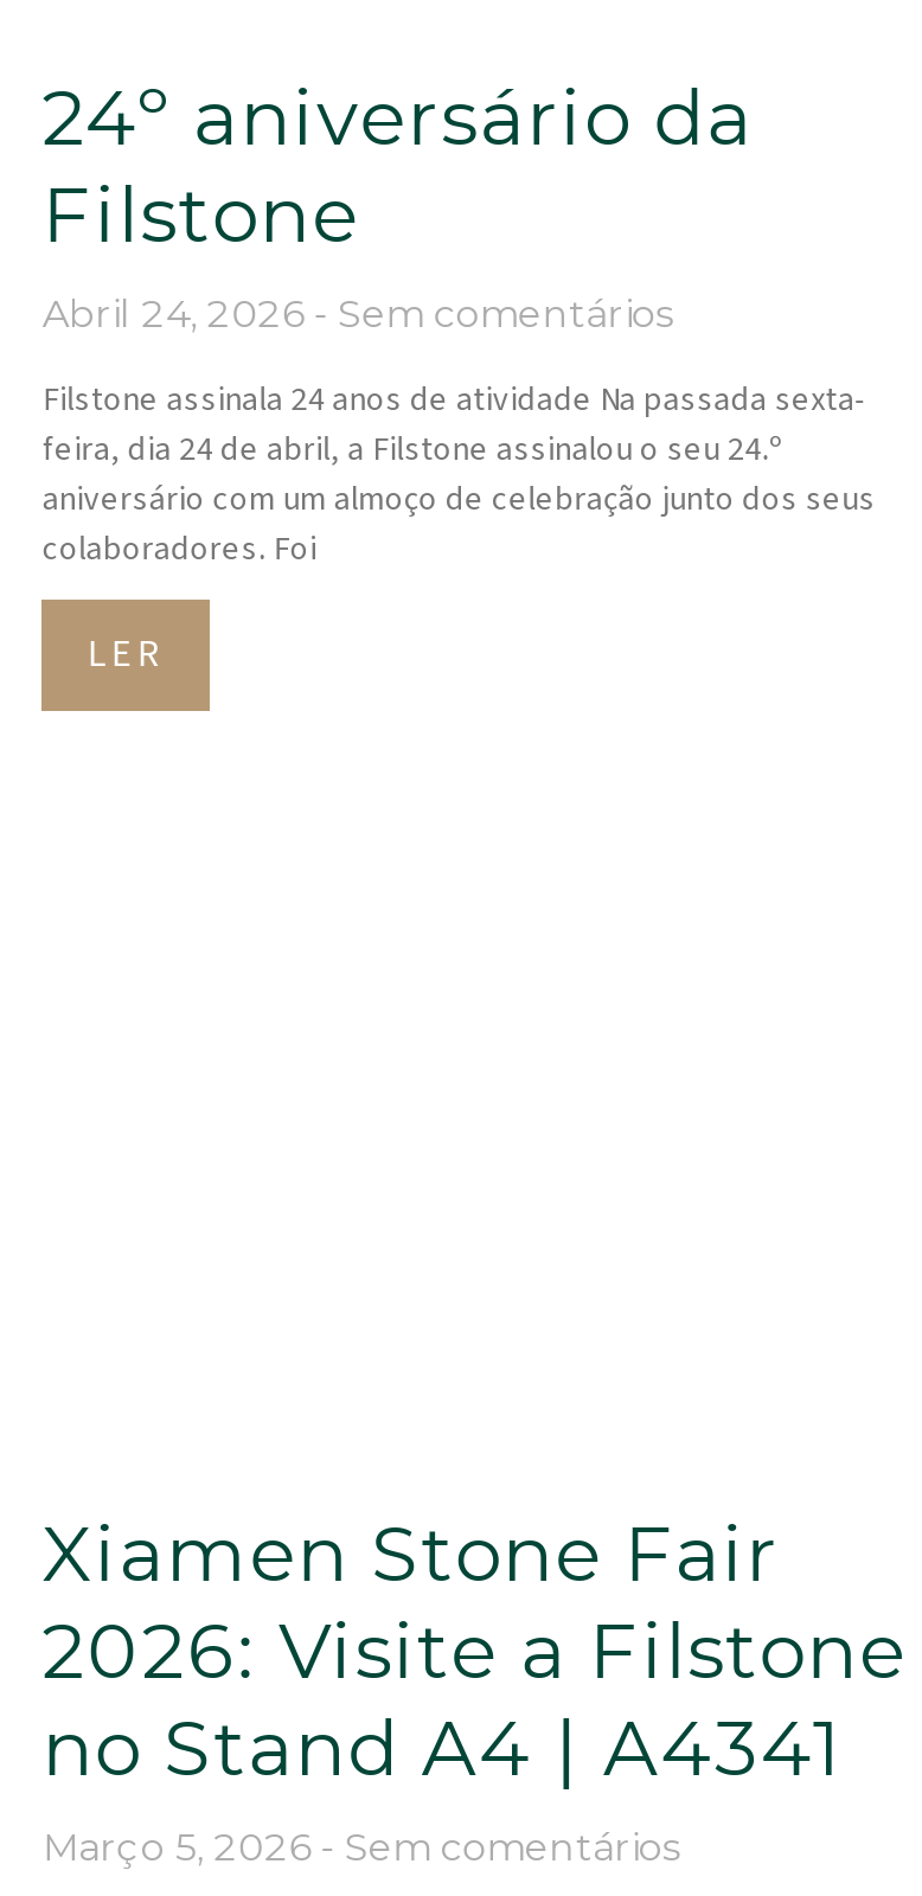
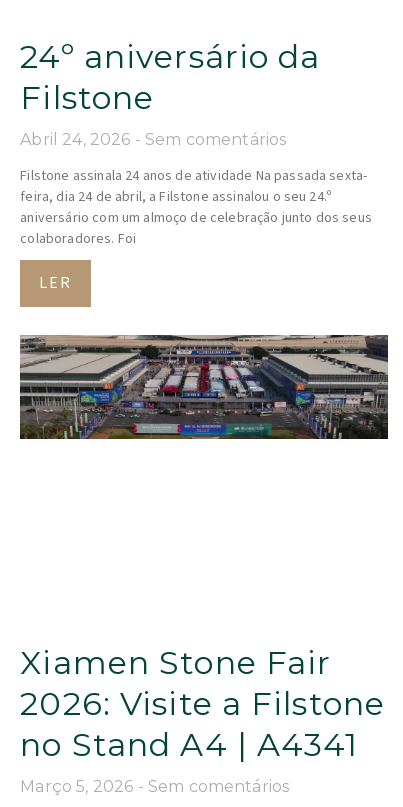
+ [image]
